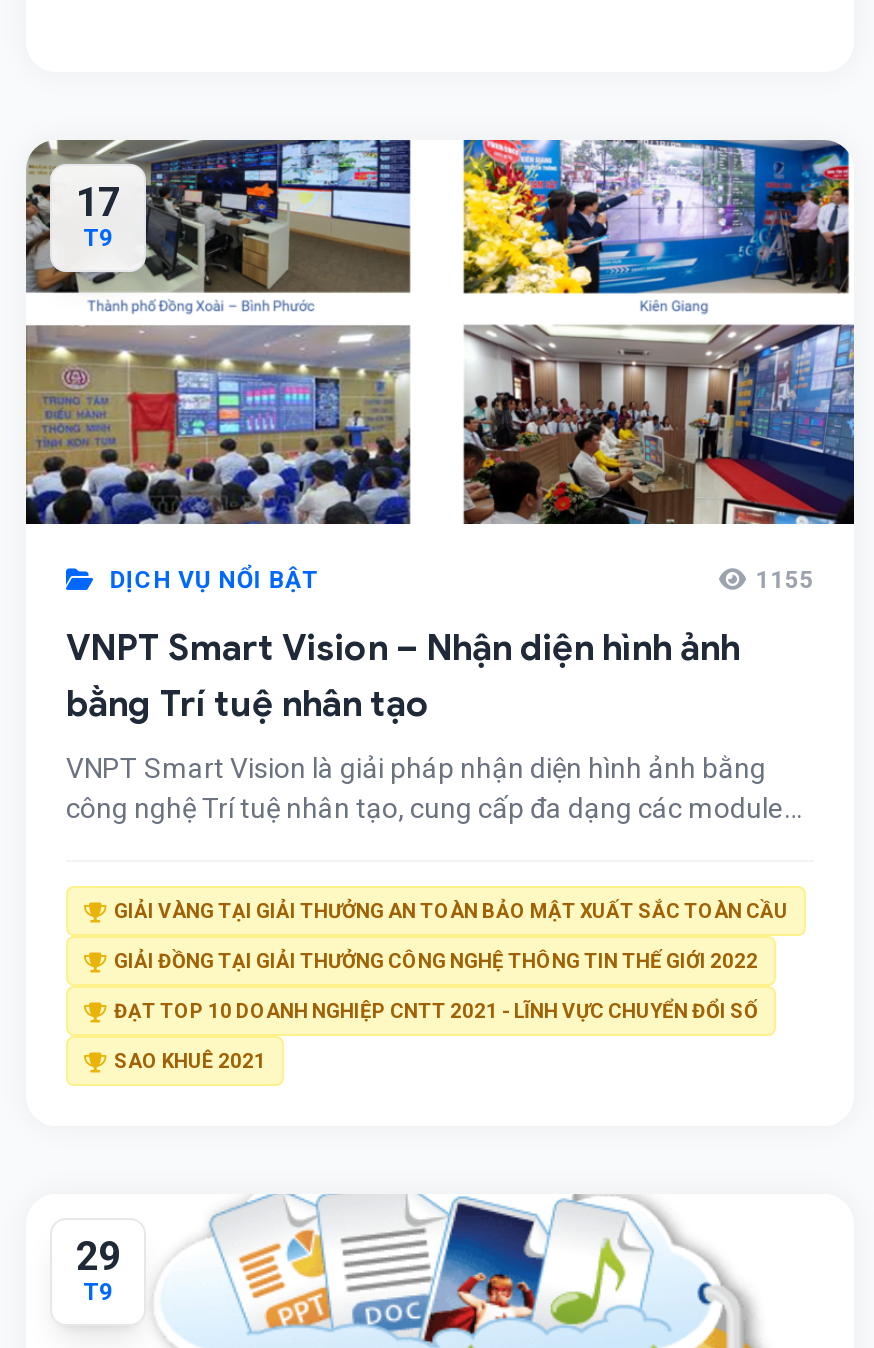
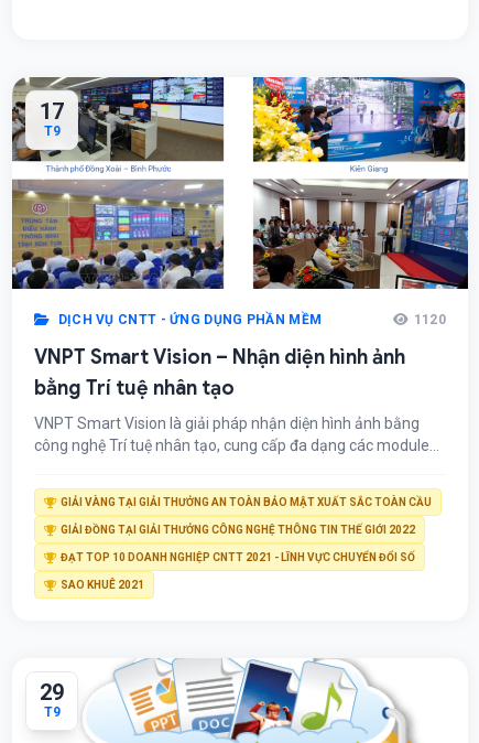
- DỊCH VỤ NỔI BẬT
- 1155
+ DỊCH VỤ CNTT - ỨNG DỤNG PHẦN MỀM
+ 1120
